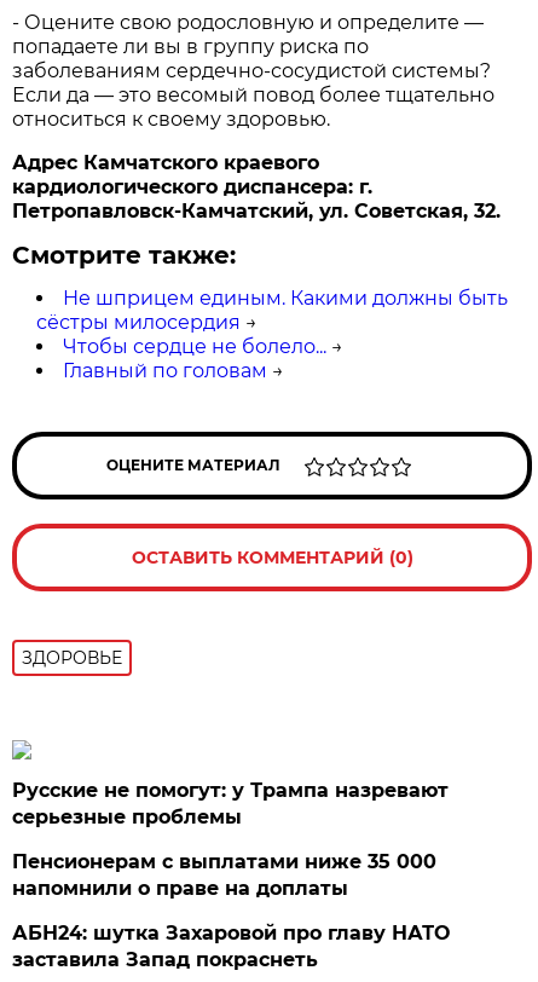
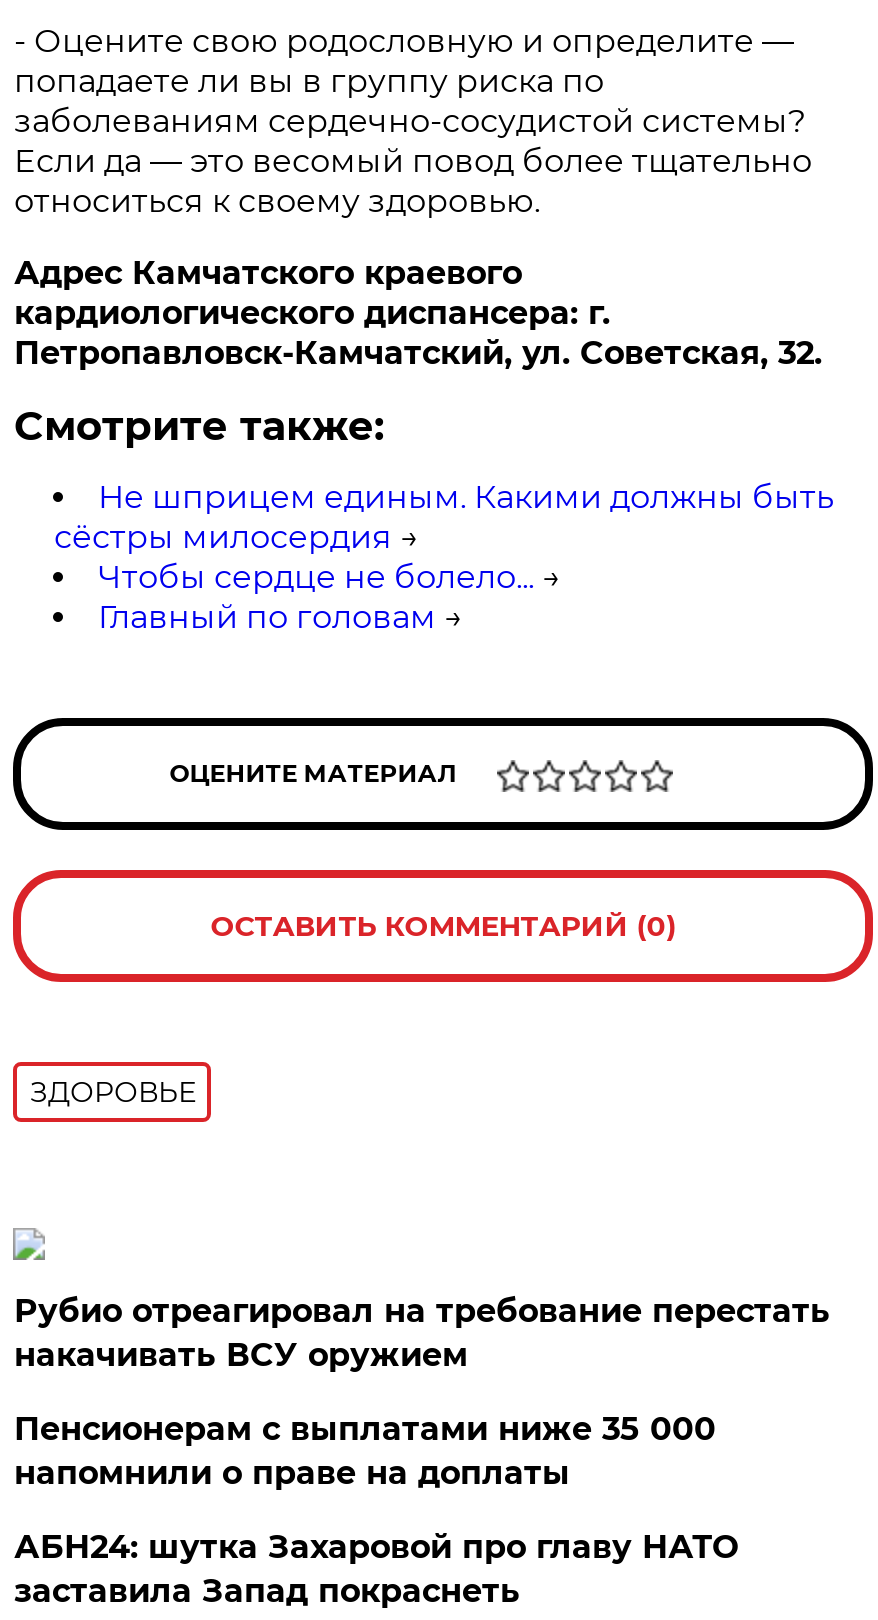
- Русские не помогут: у Трампа назревают
- серьезные проблемы
+ Рубио отреагировал на требование перестать
+ накачивать ВСУ оружием
